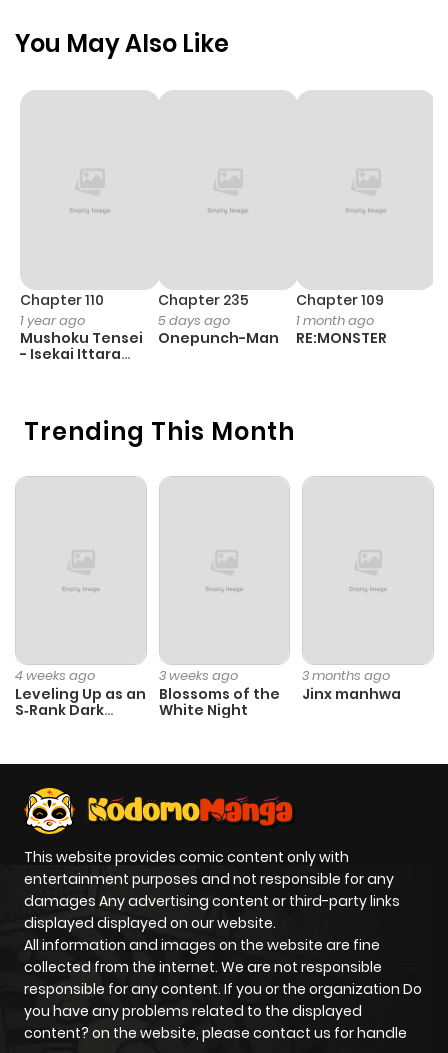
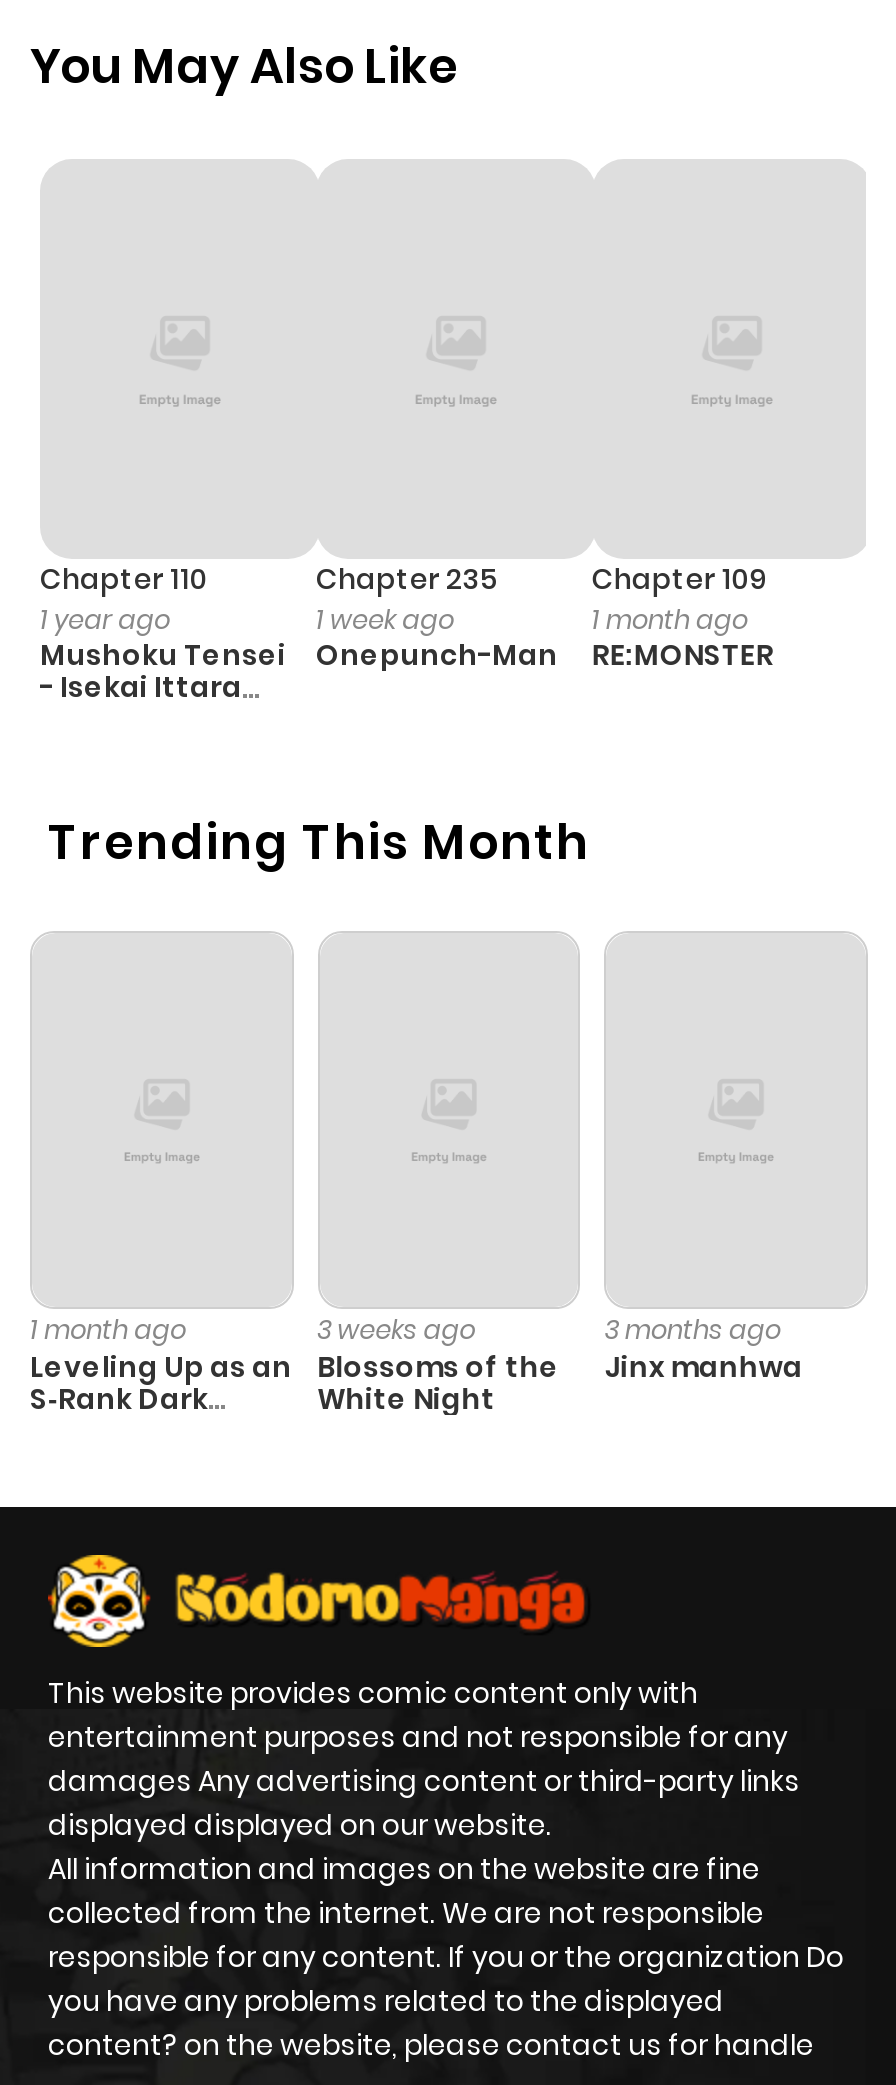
- 5 days ago
+ 1 week ago

- 4 weeks ago
+ 1 month ago
